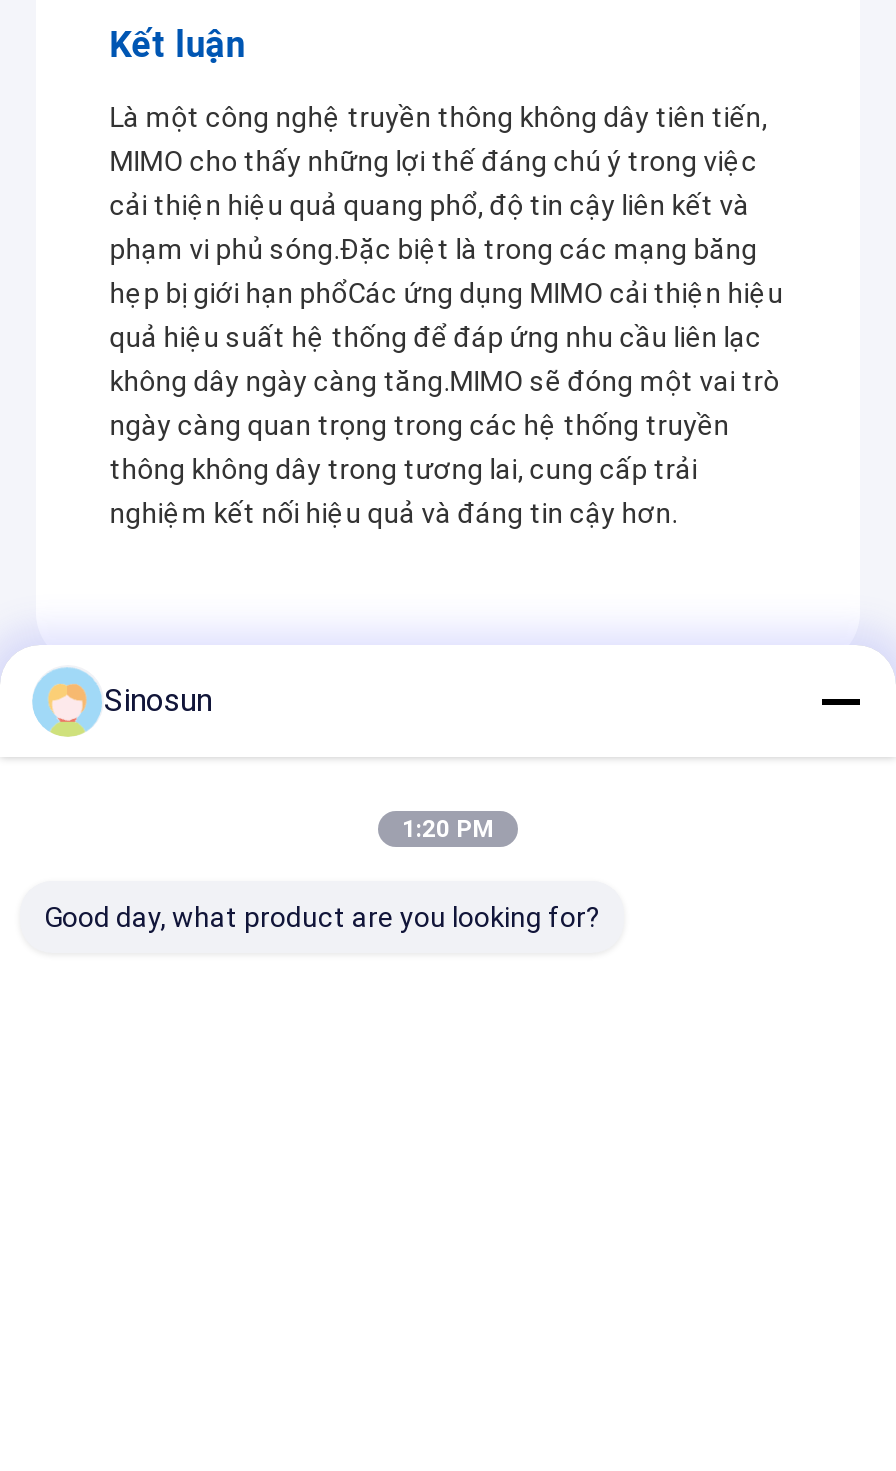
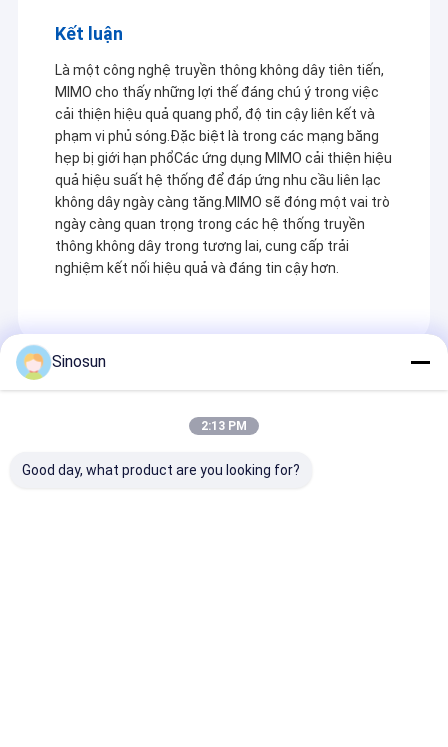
- 1:20 PM
+ 2:13 PM
